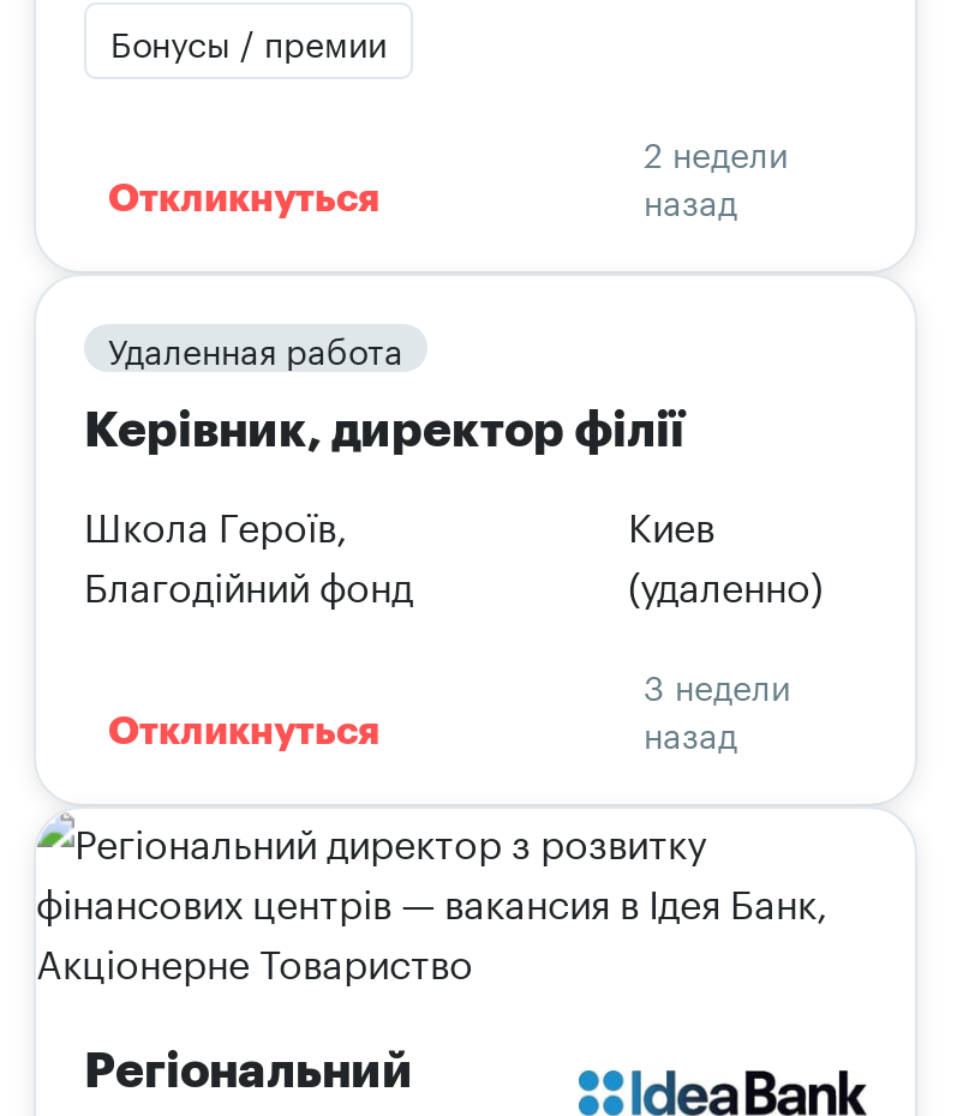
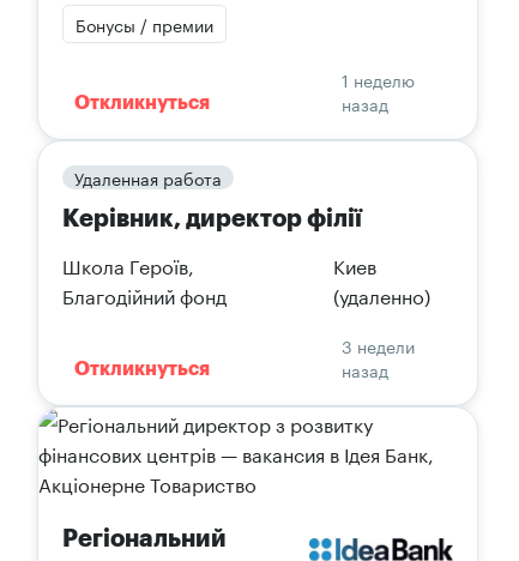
- 2 недели
+ 1 неделю
